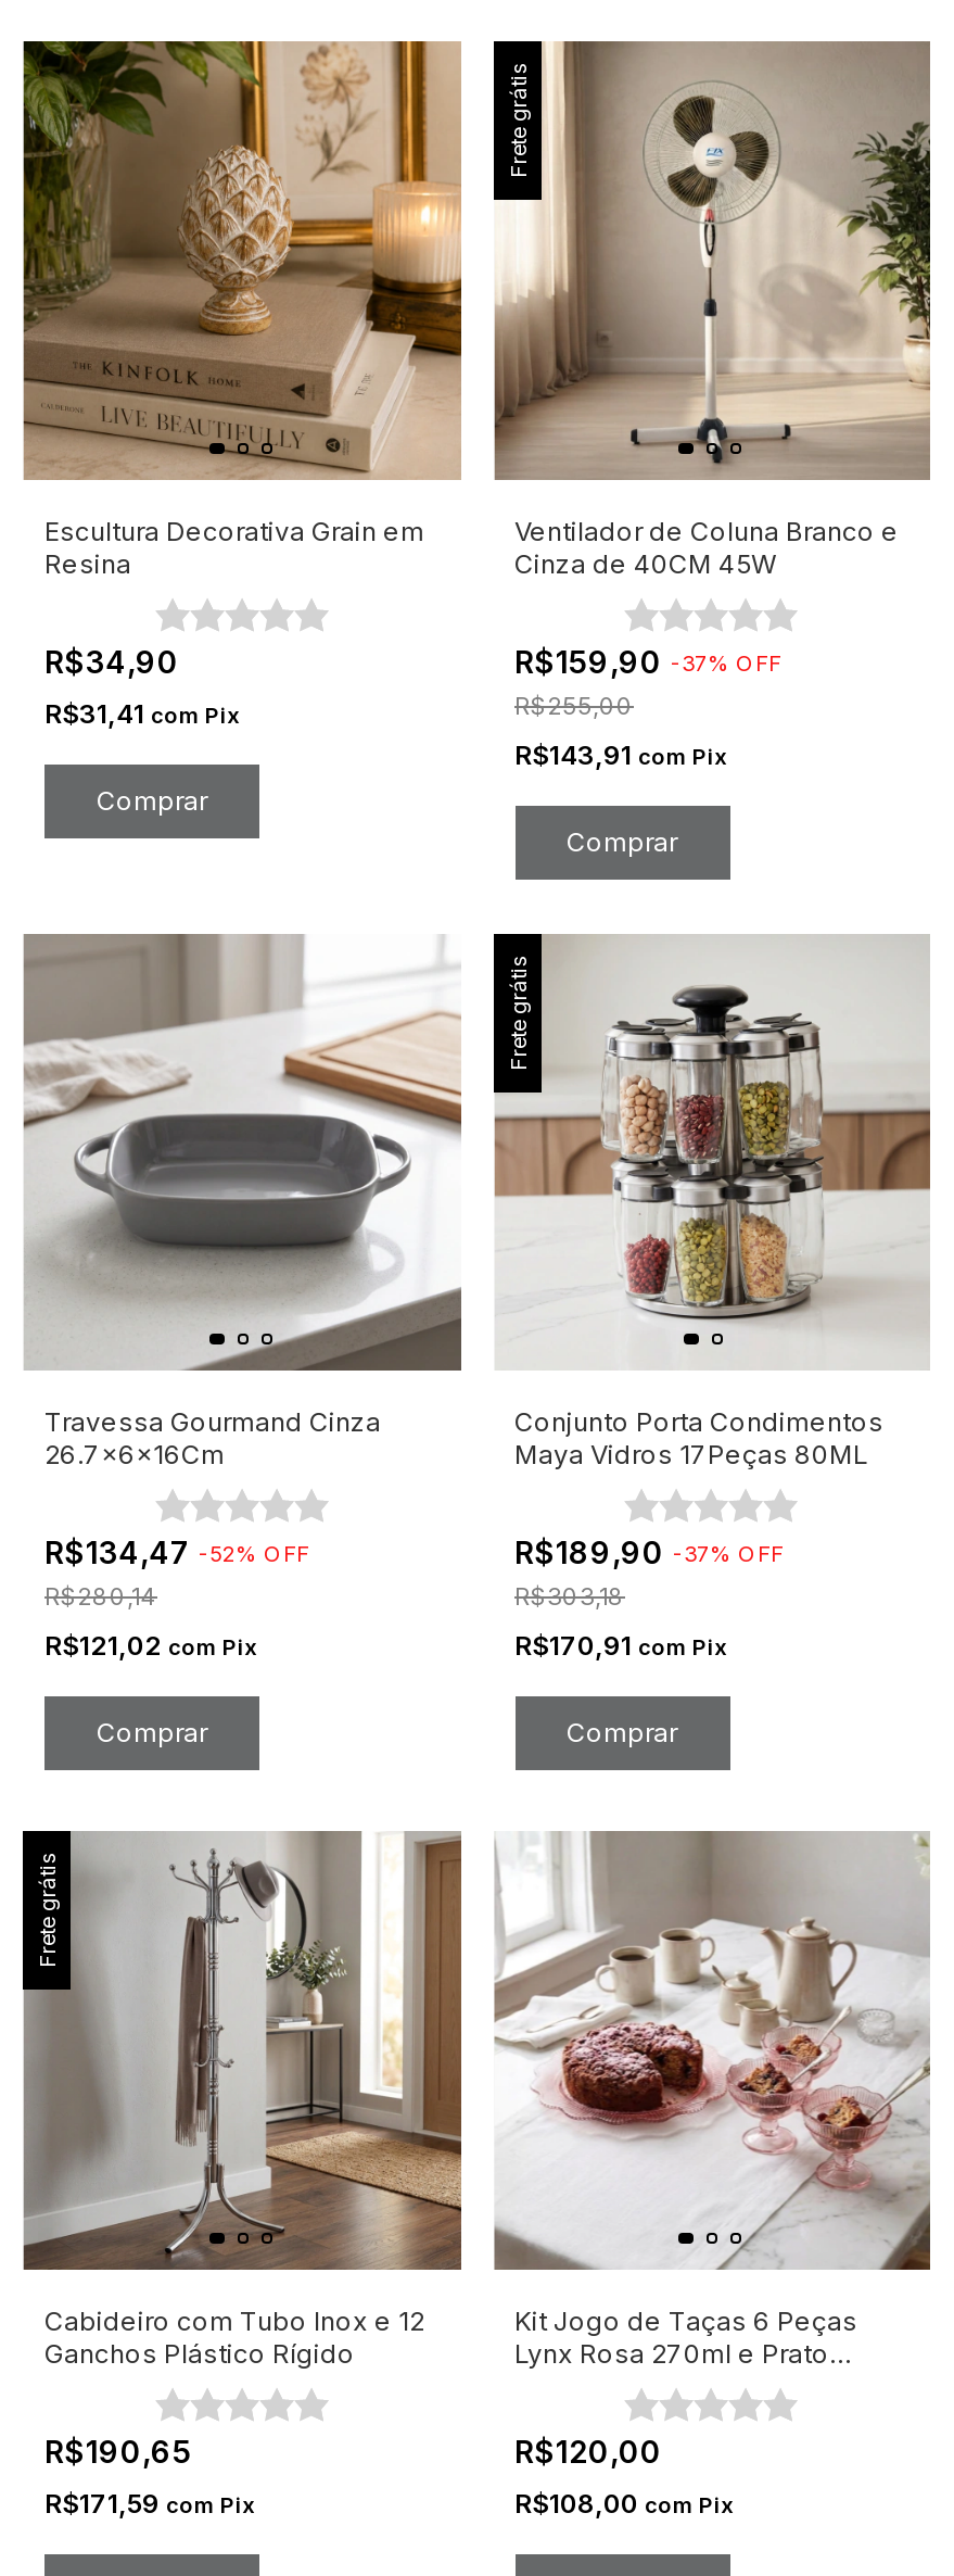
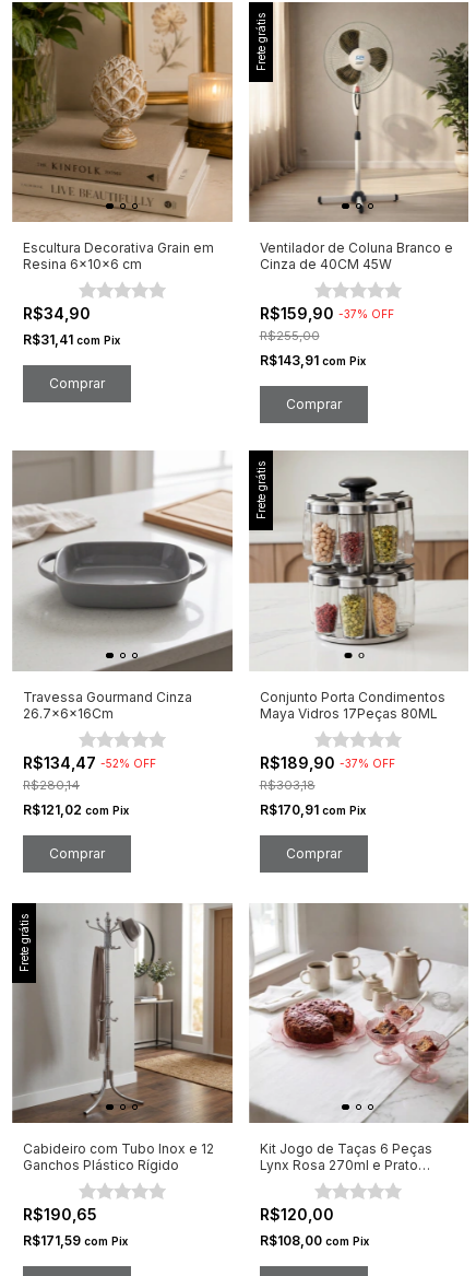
- Resina
+ Resina 6x10x6 cm
